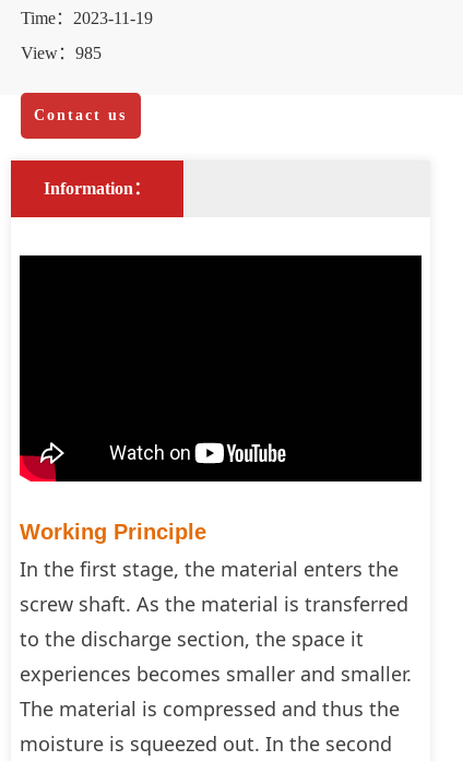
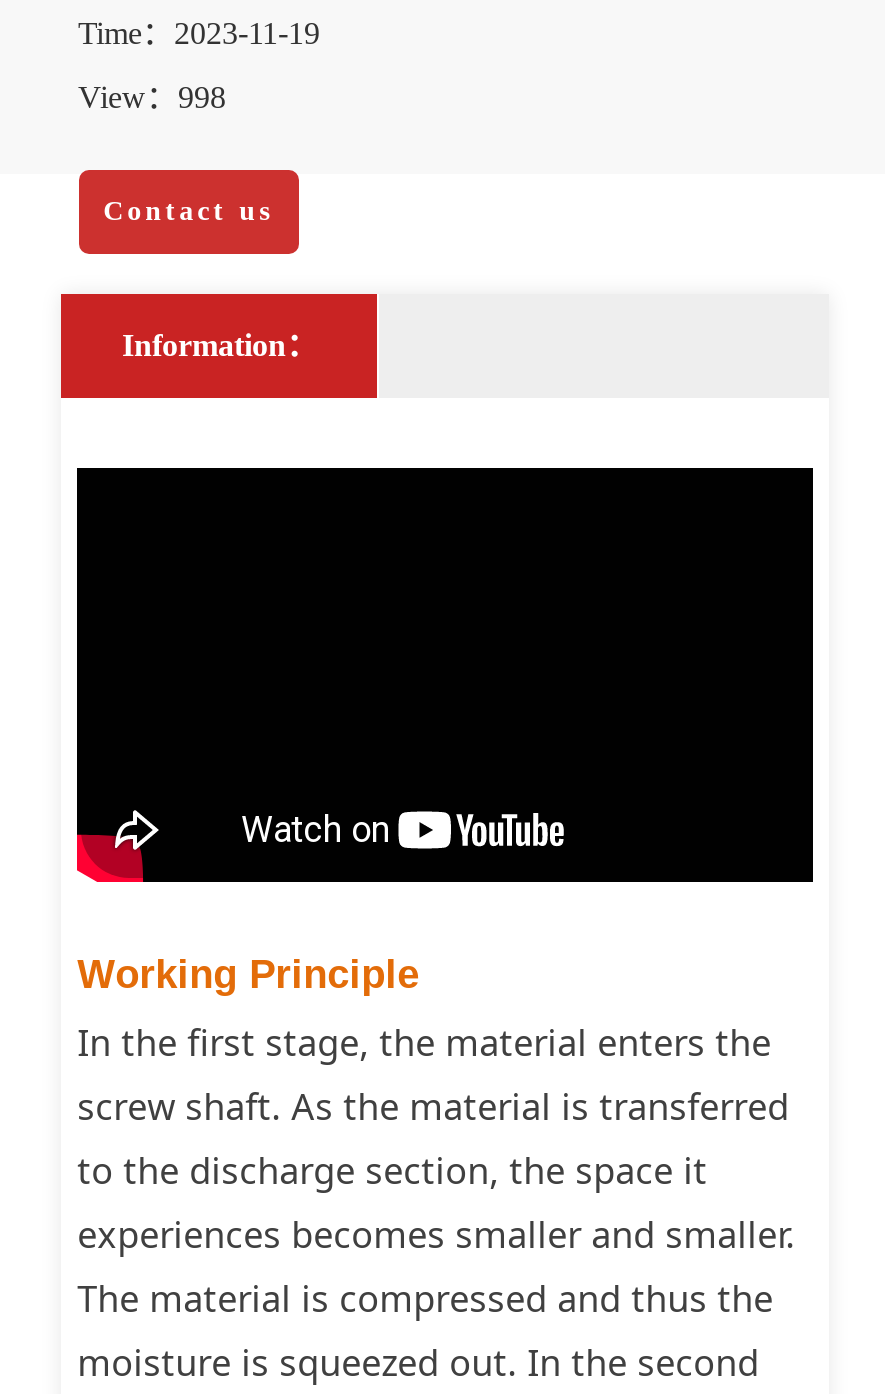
- View：985
+ View：998
